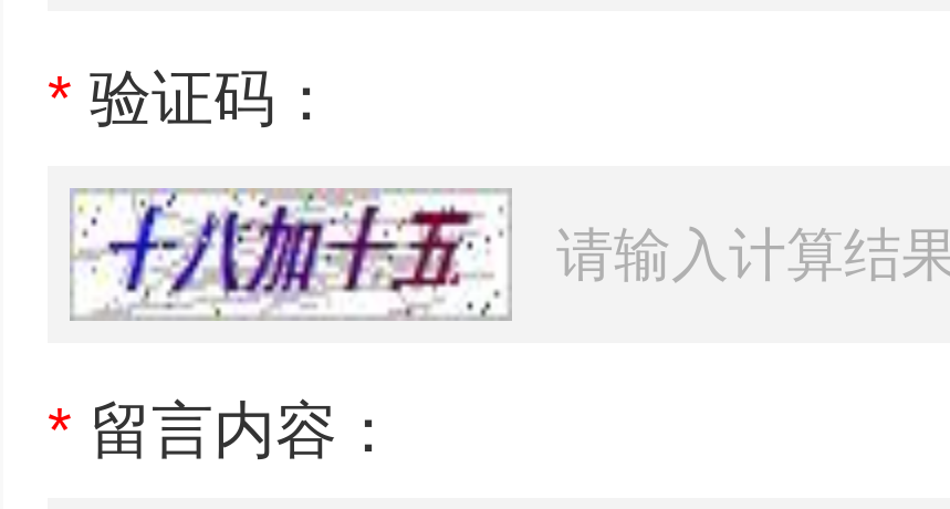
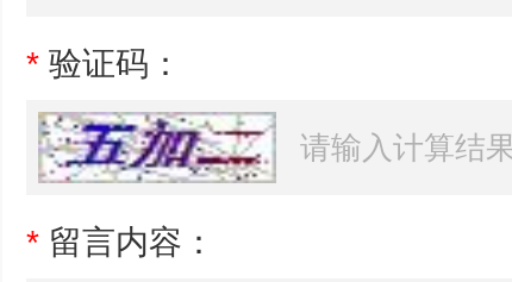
- [image]
+ [image]
